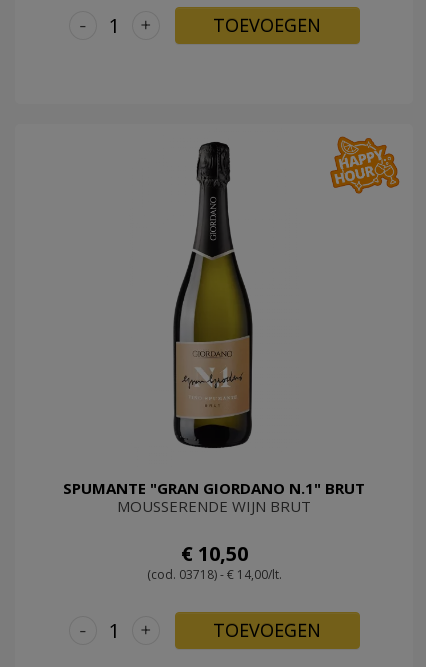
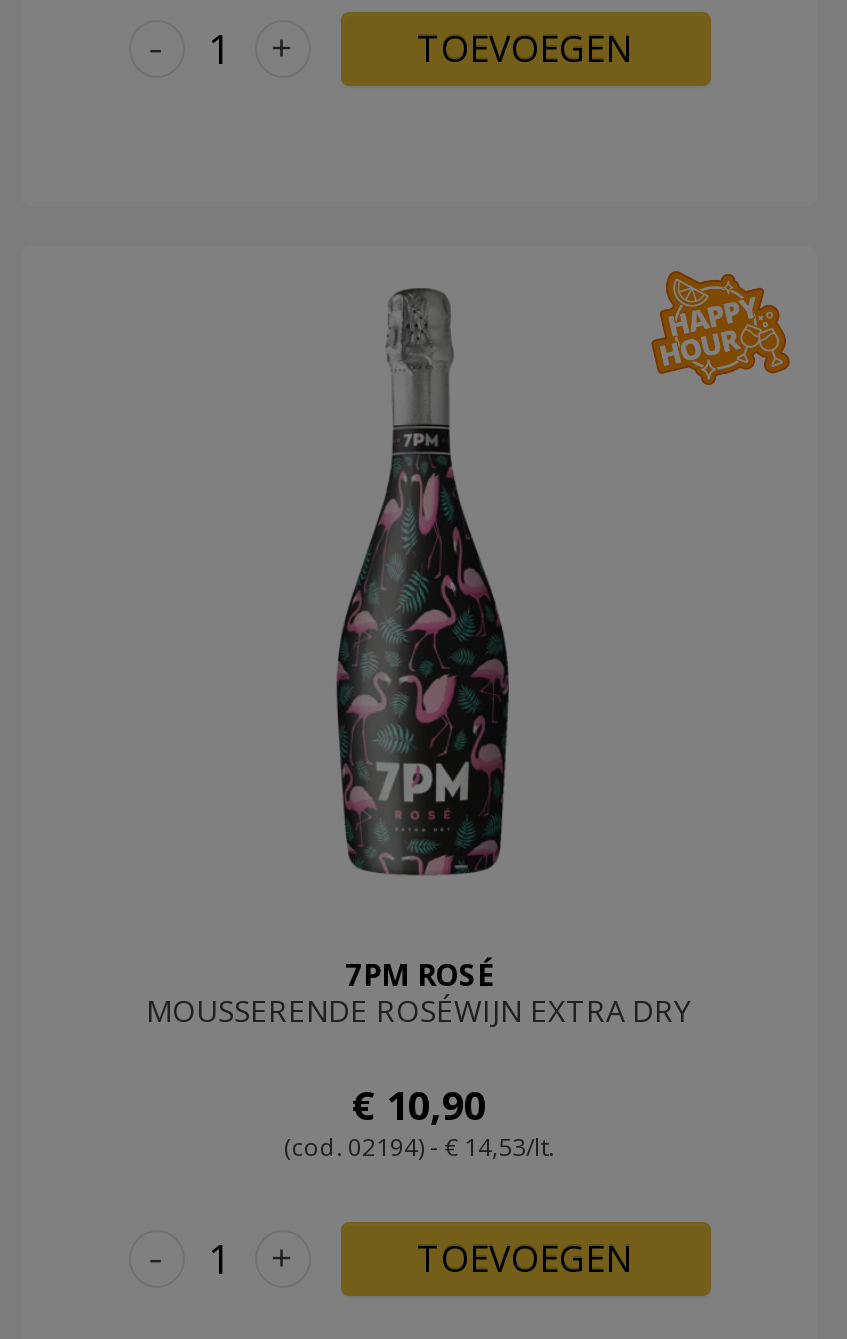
- [image]
- SPUMANTE "GRAN GIORDANO N.1" BRUT
- MOUSSERENDE WIJN BRUT
+ [image]
+ 7PM ROSÉ
+ MOUSSERENDE ROSÉWIJN EXTRA DRY

- € 10,50
- (cod. 03718) - € 14,00/lt.
+ € 10,90
+ (cod. 02194) - € 14,53/lt.
